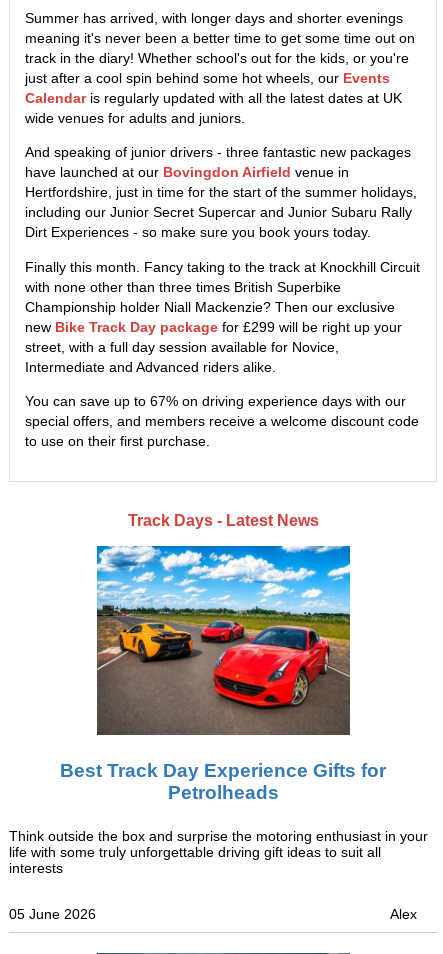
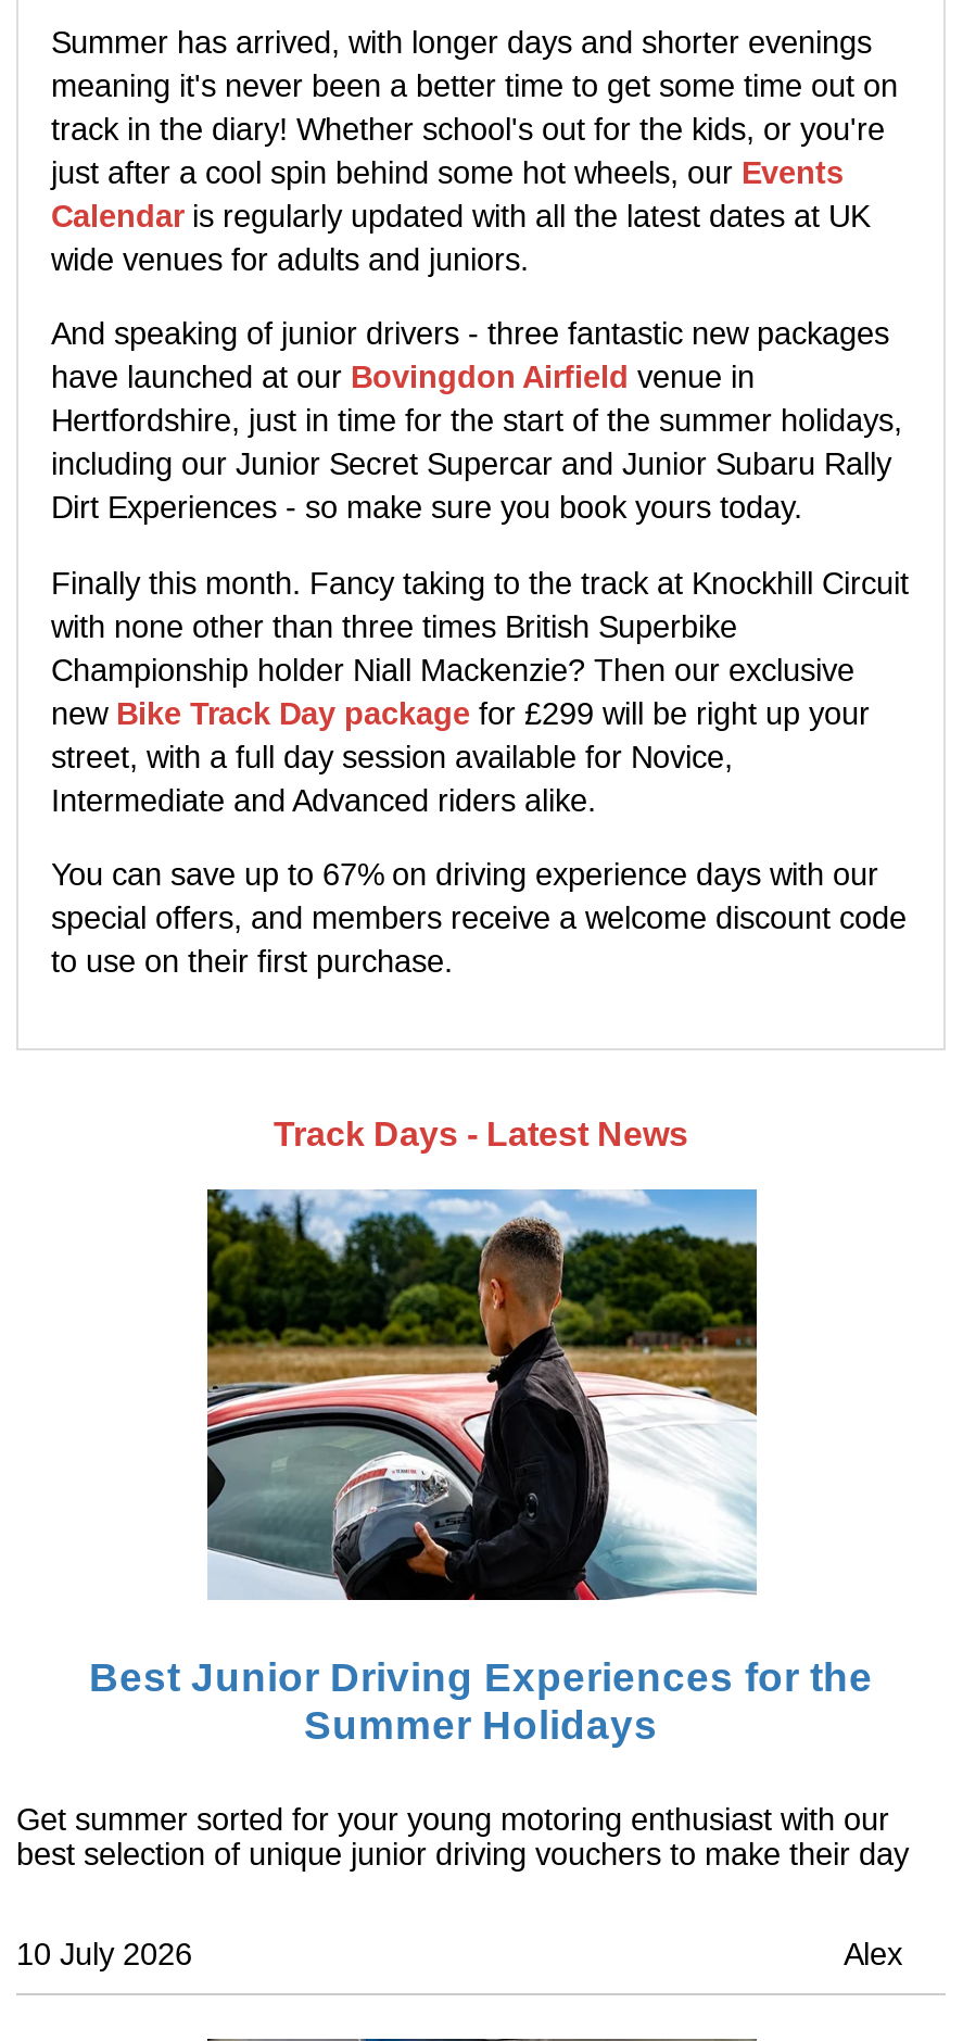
- [image]
- Best Track Day Experience Gifts for
- Petrolheads
+ [image]
+ Best Junior Driving Experiences for the
+ Summer Holidays

- Think outside the box and surprise the motoring enthusiast in your
- life with some truly unforgettable driving gift ideas to suit all
- interests
+ Get summer sorted for your young motoring enthusiast with our
+ best selection of unique junior driving vouchers to make their day

- 05 June 2026
+ 10 July 2026
